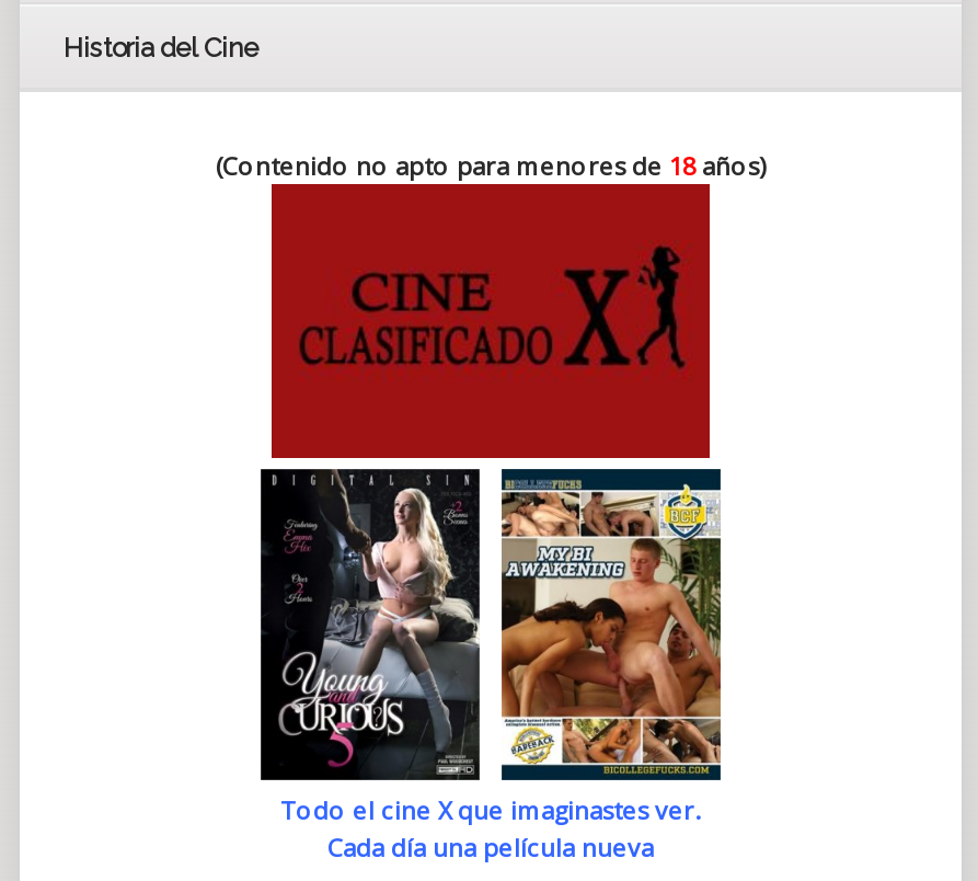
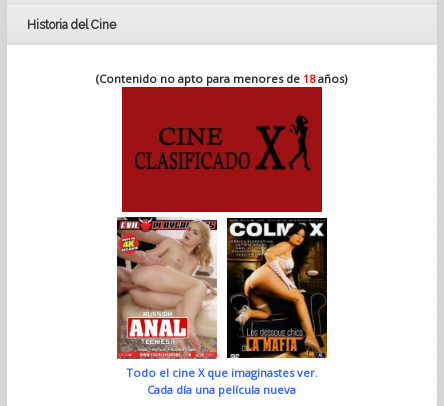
- [image]
+ [image]

- [image]
+ [image]
